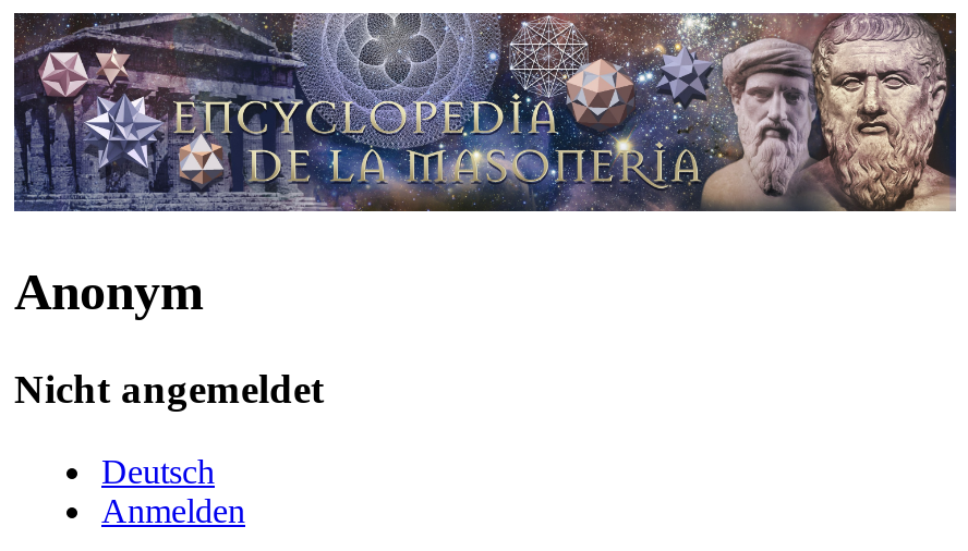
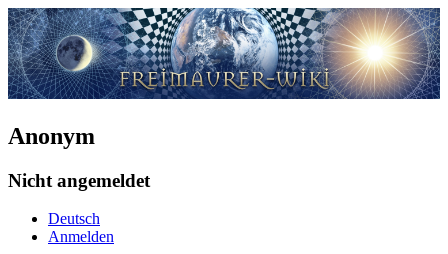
- [image]
+ [image]
